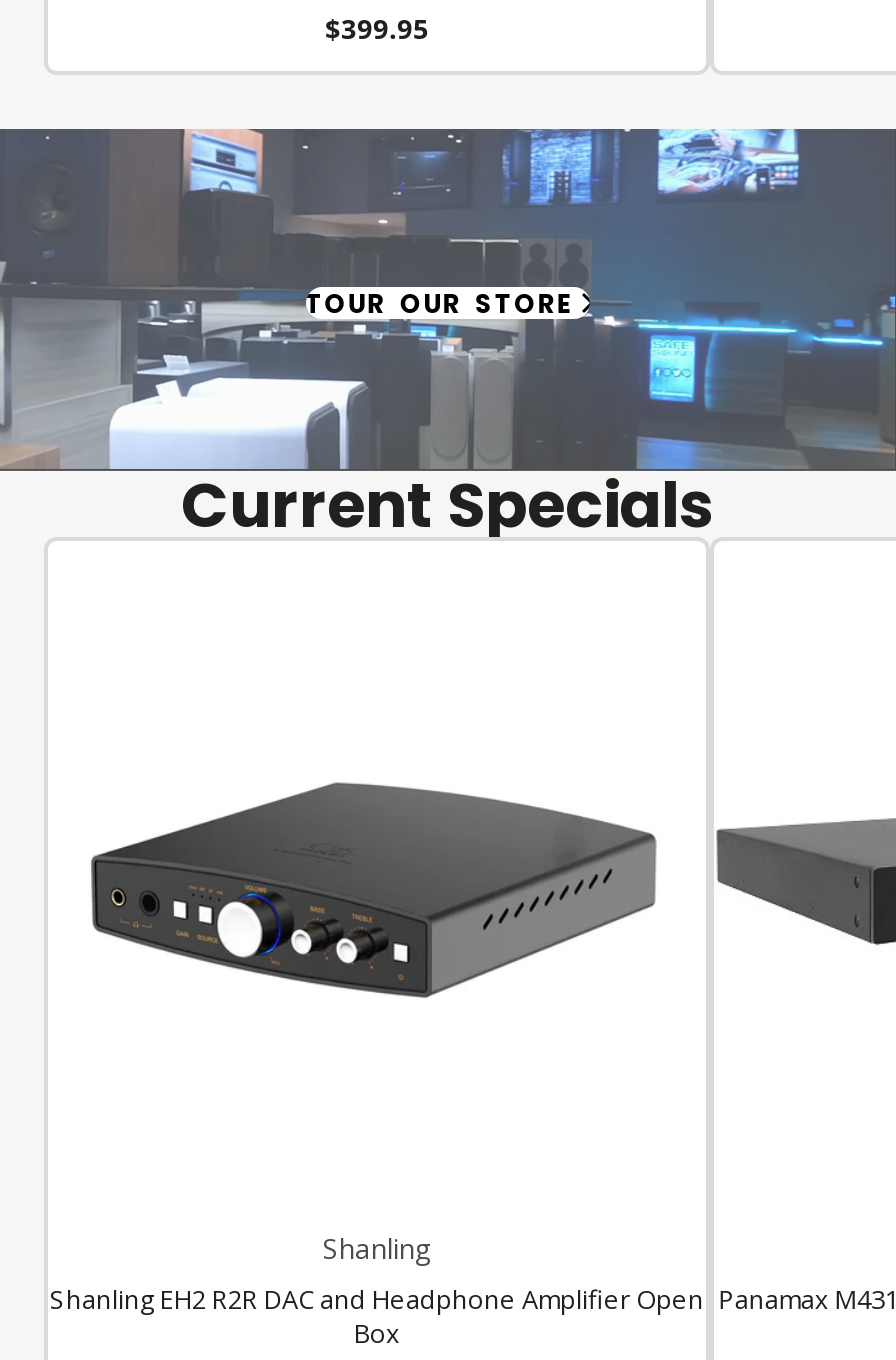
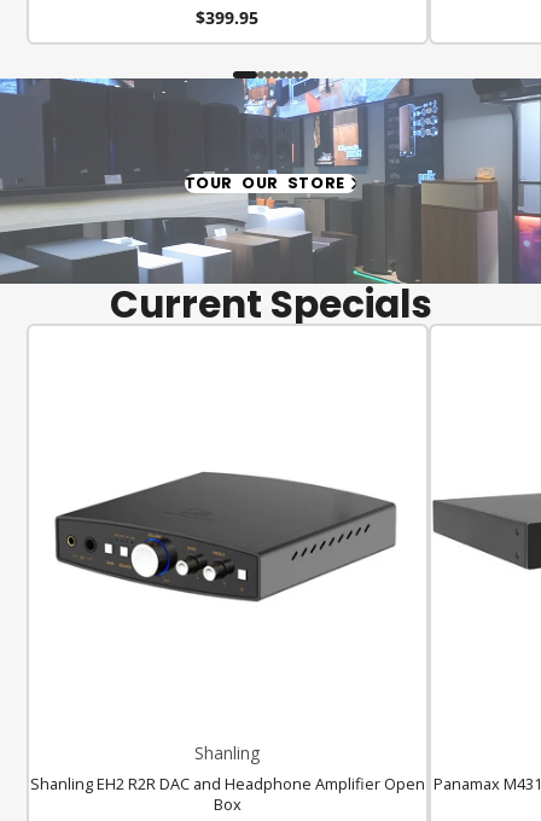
- [image]
+ [image]
